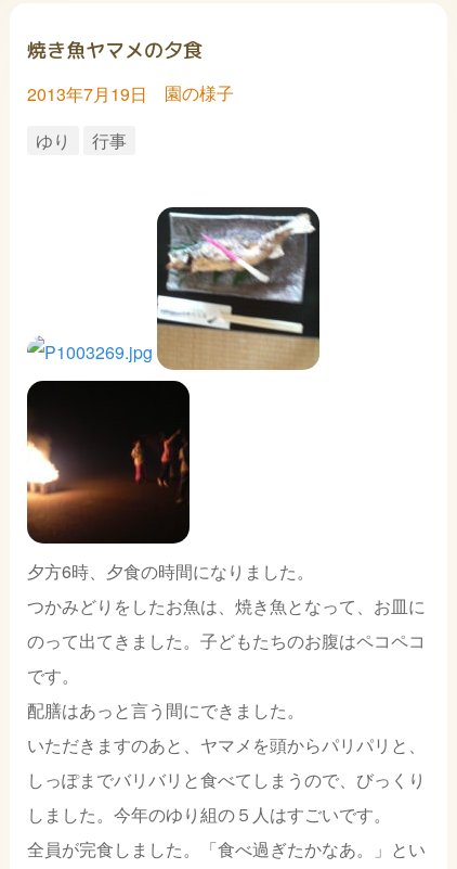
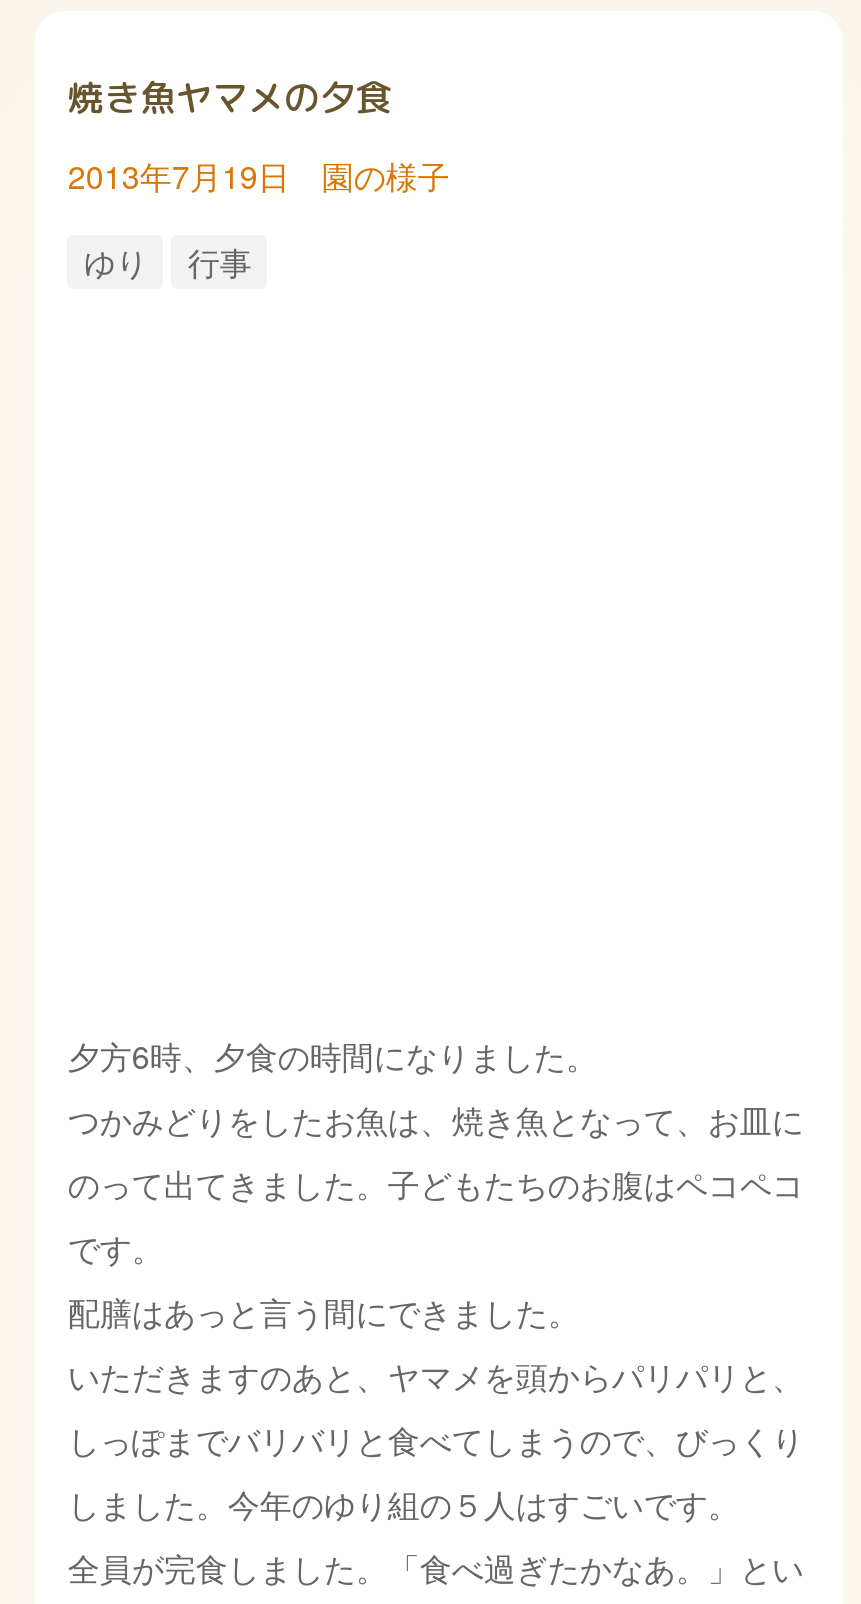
- [image]

- [image]
